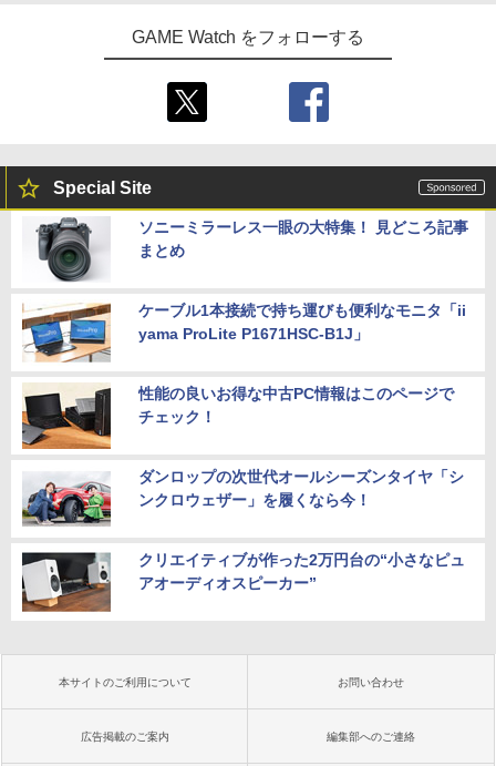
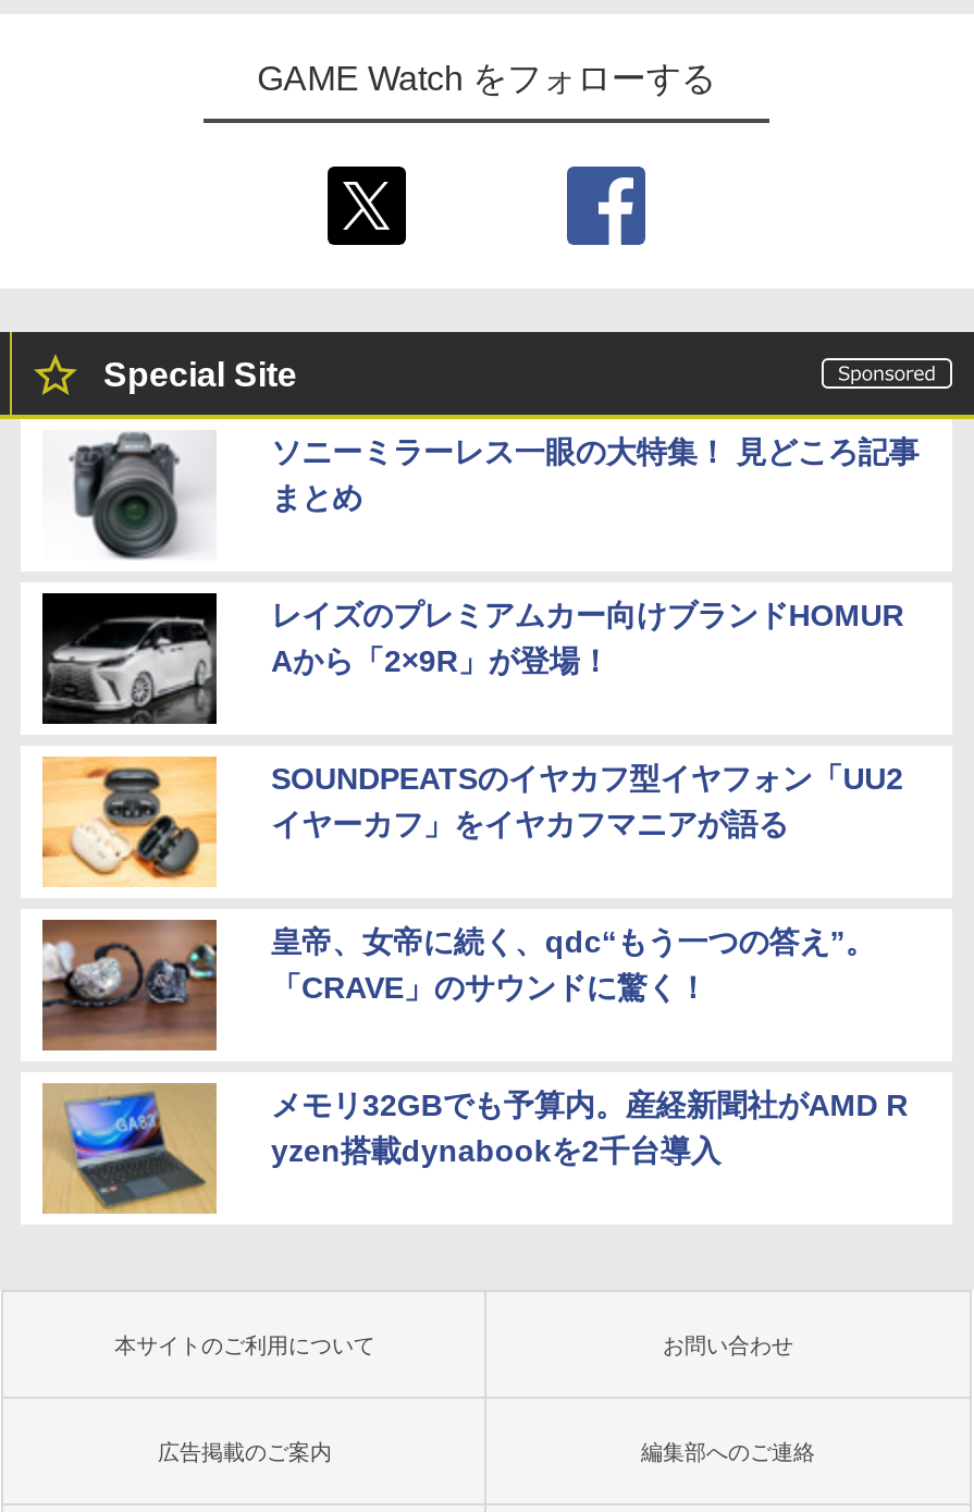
- [image]
- ケーブル1本接続で持ち運びも便利なモニタ「ii
- yama ProLite P1671HSC-B1J」
+ [image]
+ レイズのプレミアムカー向けブランドHOMUR
+ Aから「2×9R」が登場！

- [image]
- 性能の良いお得な中古PC情報はこのページで
- チェック！
+ [image]
+ SOUNDPEATSのイヤカフ型イヤフォン「UU2
+ イヤーカフ」をイヤカフマニアが語る

- [image]
- ダンロップの次世代オールシーズンタイヤ「シ
- ンクロウェザー」を履くなら今！
+ [image]
+ 皇帝、女帝に続く、qdc“もう一つの答え”。
+ 「CRAVE」のサウンドに驚く！

- [image]
- クリエイティブが作った2万円台の“小さなピュ
- アオーディオスピーカー”
+ [image]
+ メモリ32GBでも予算内。産経新聞社がAMD R
+ yzen搭載dynabookを2千台導入
